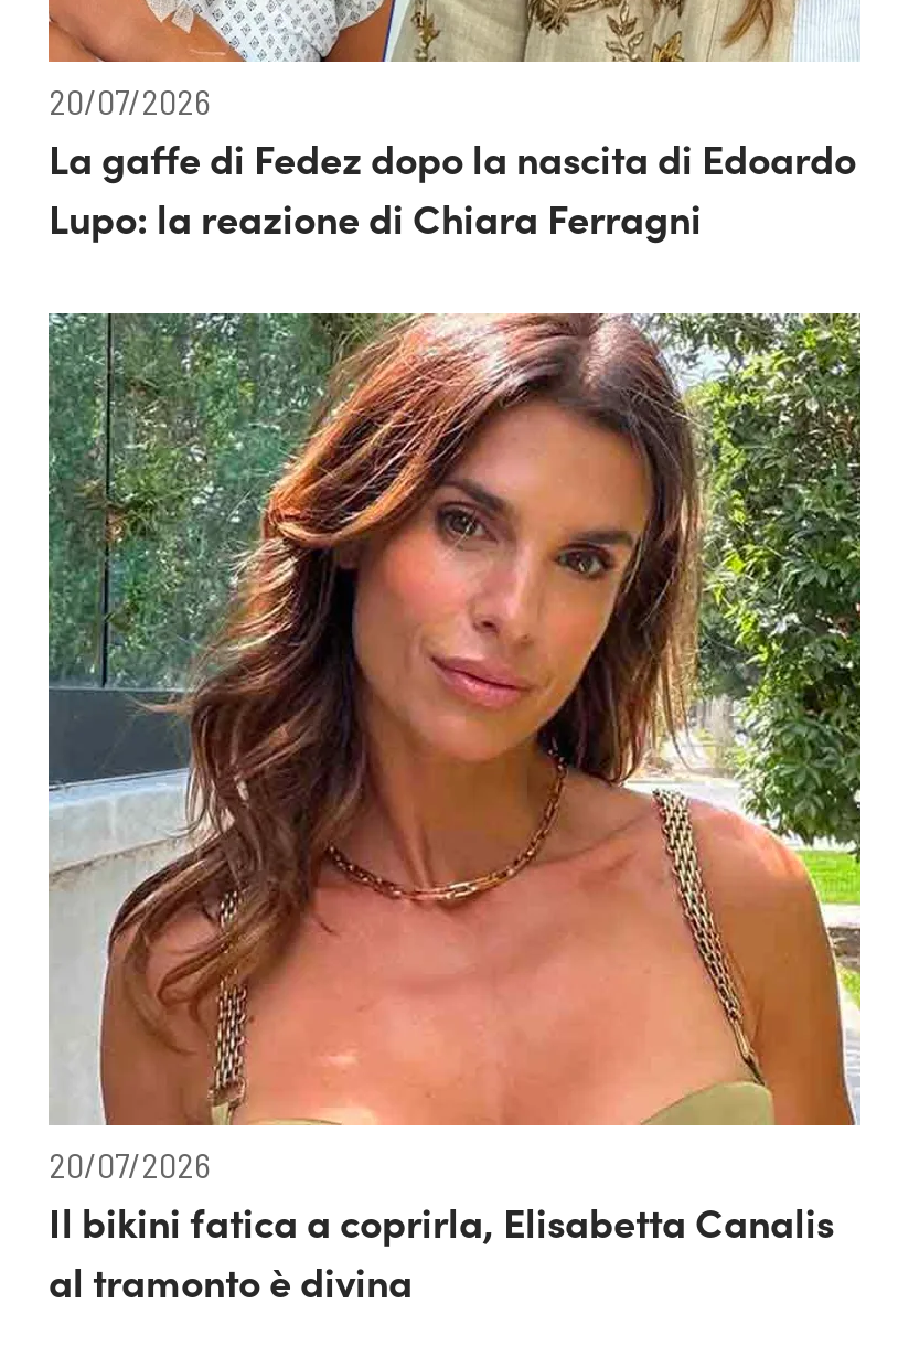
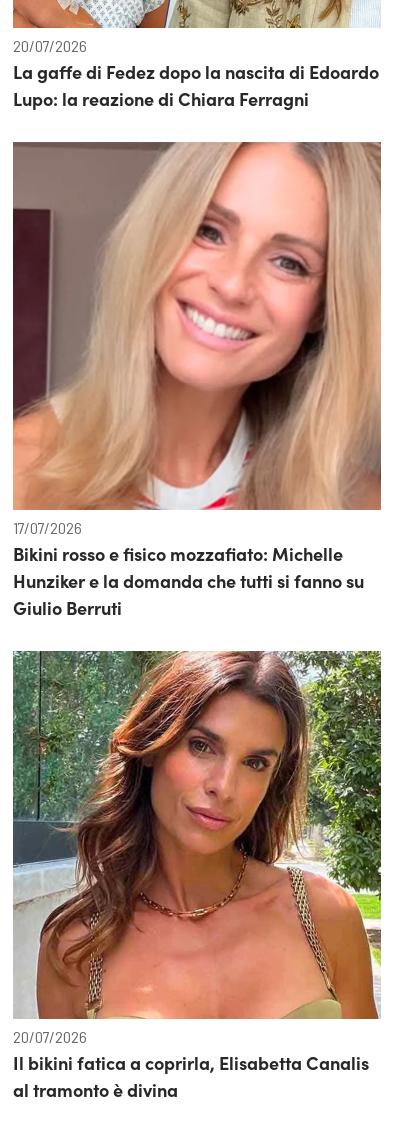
+ [image]
+ 17/07/2026
+ Bikini rosso e fisico mozzafiato: Michelle
+ Hunziker e la domanda che tutti si fanno su
+ Giulio Berruti
